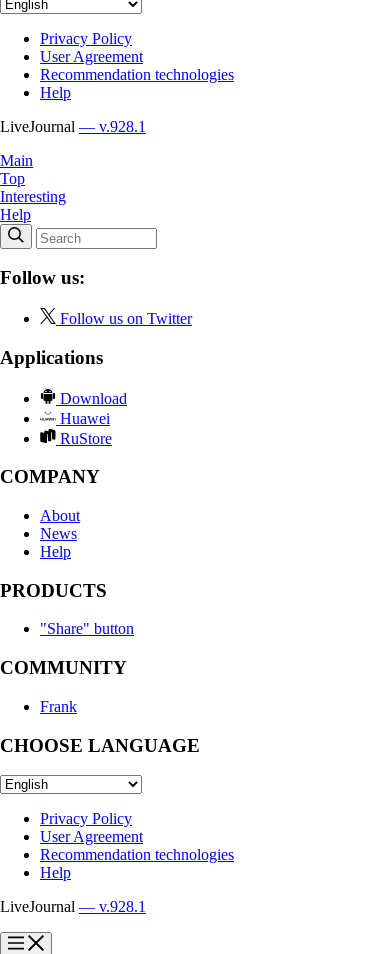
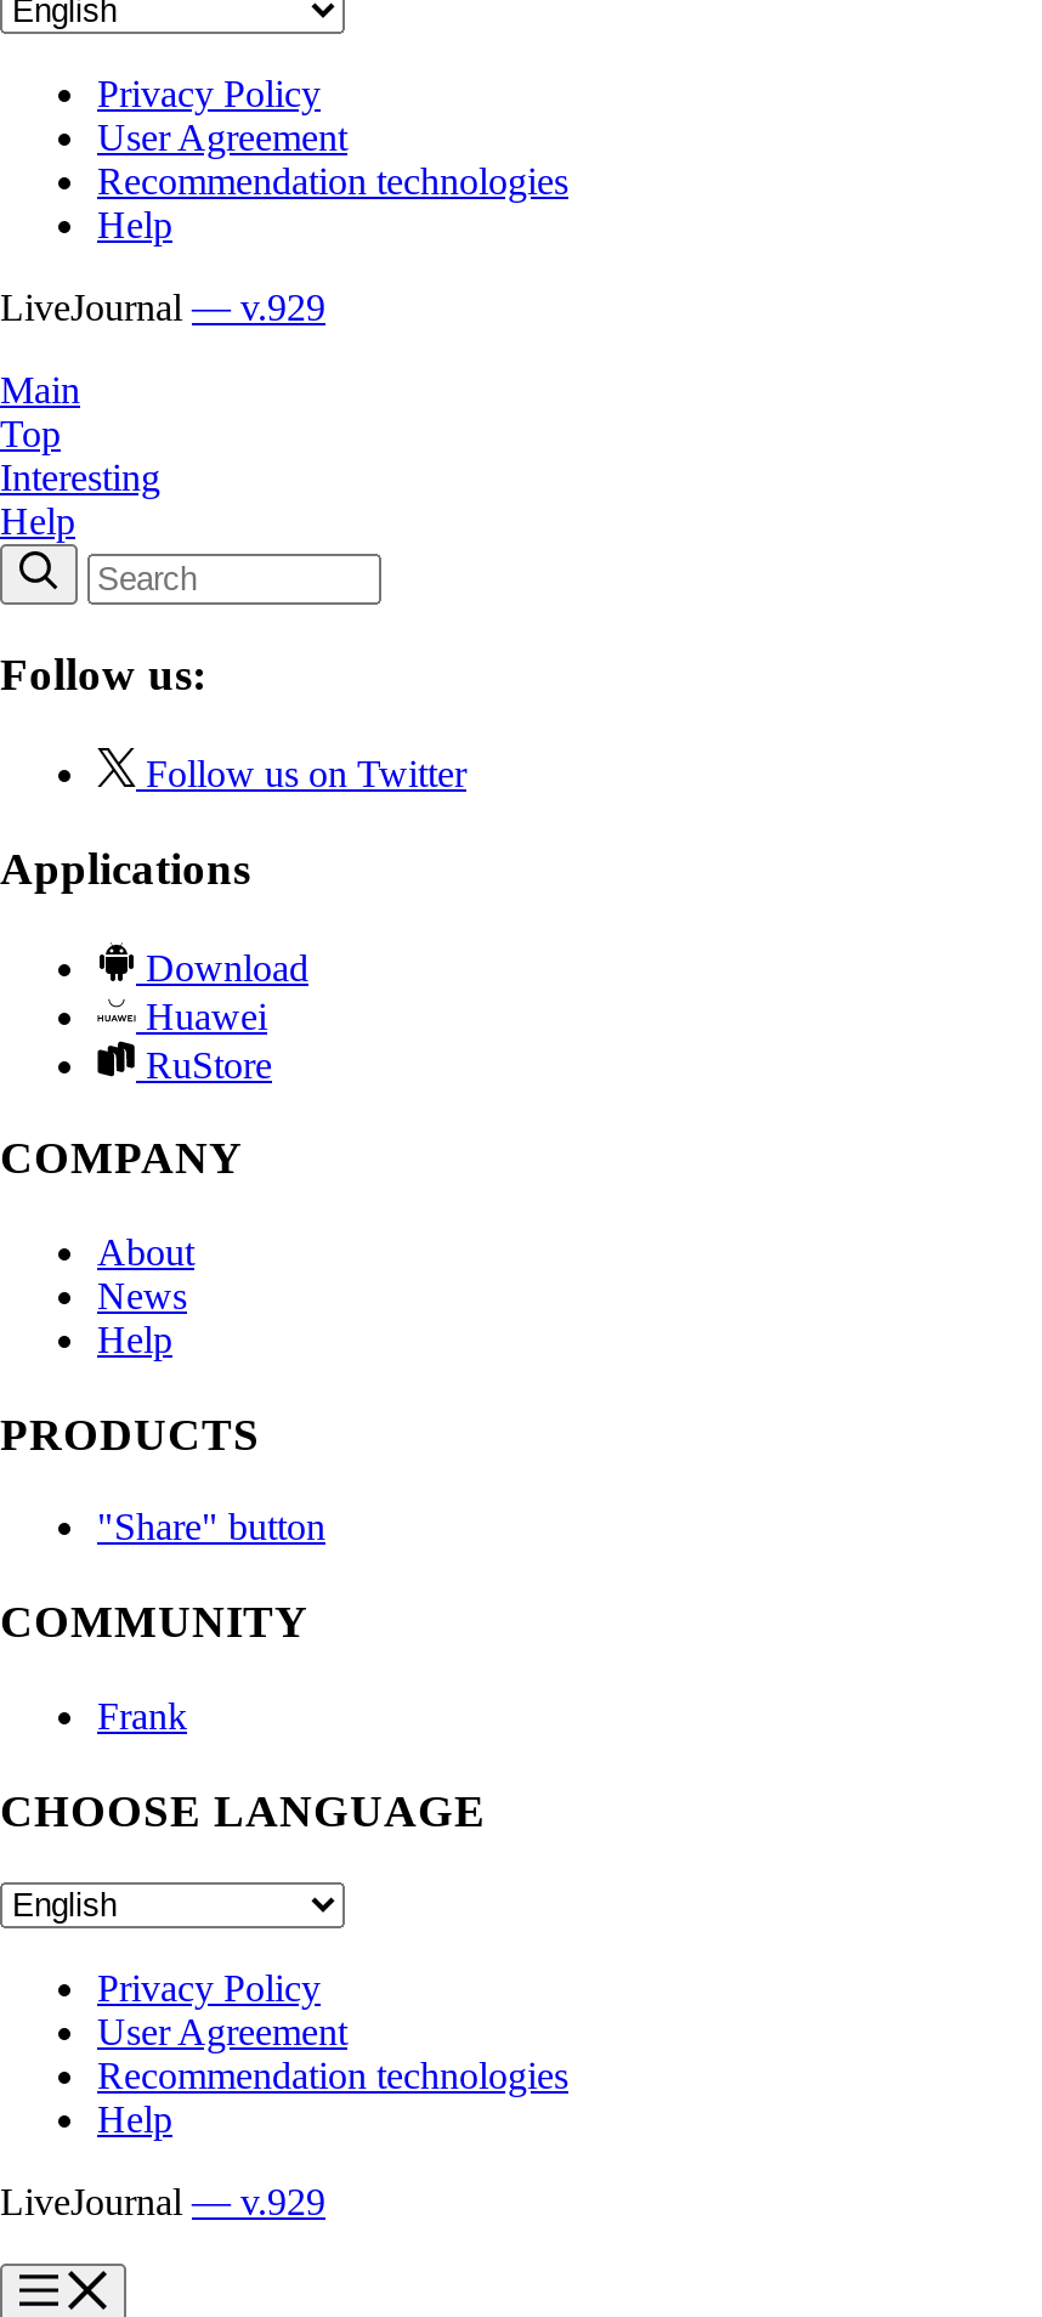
- LiveJournal — v.928.1
+ LiveJournal — v.929

- LiveJournal — v.928.1
+ LiveJournal — v.929
